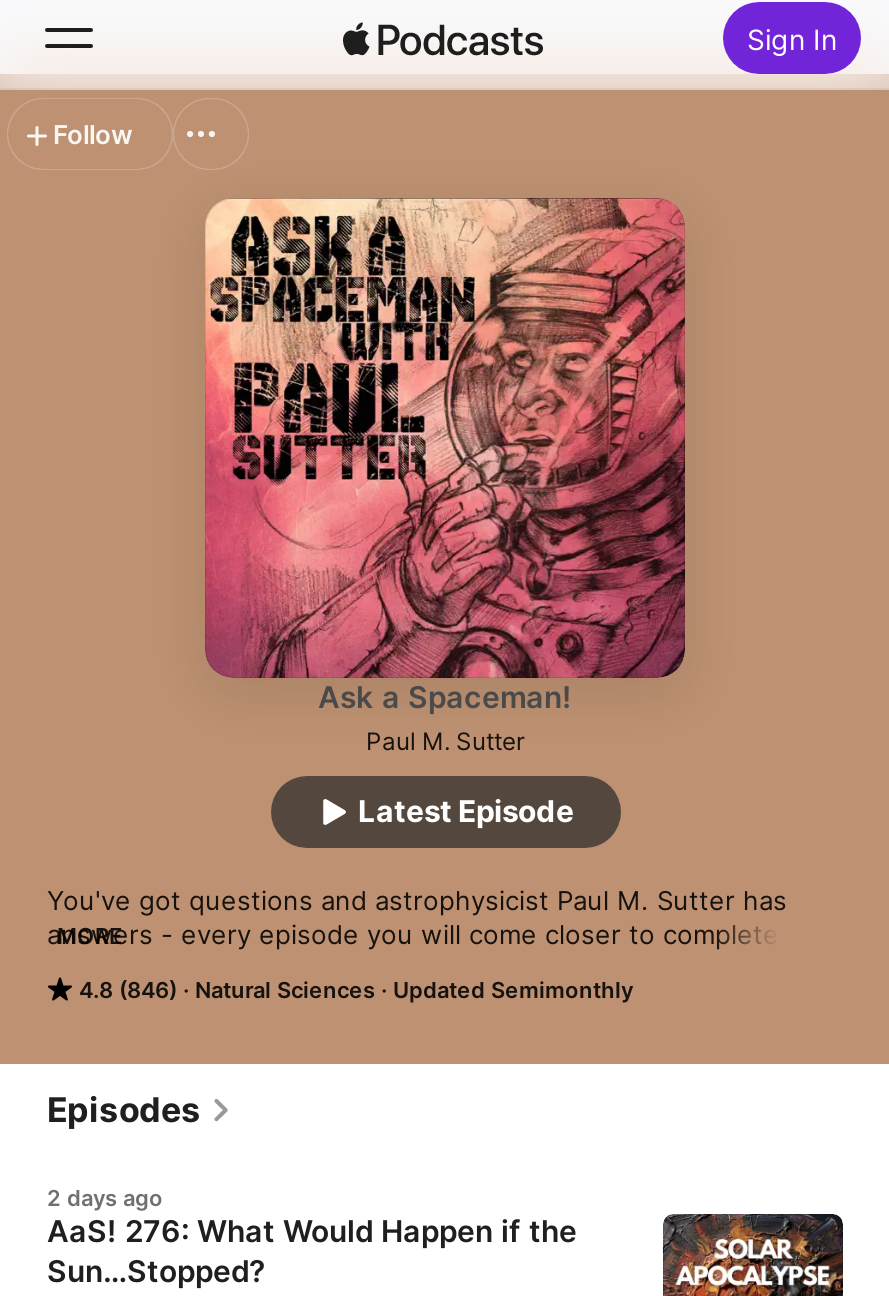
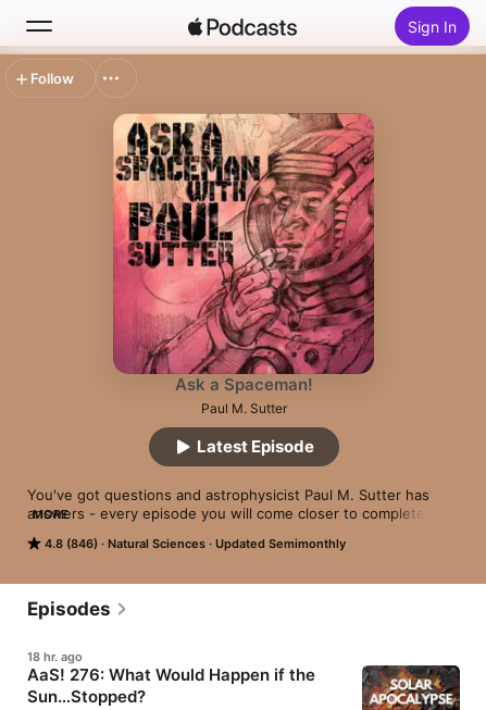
- 2 days ago
+ 18 hr. ago
